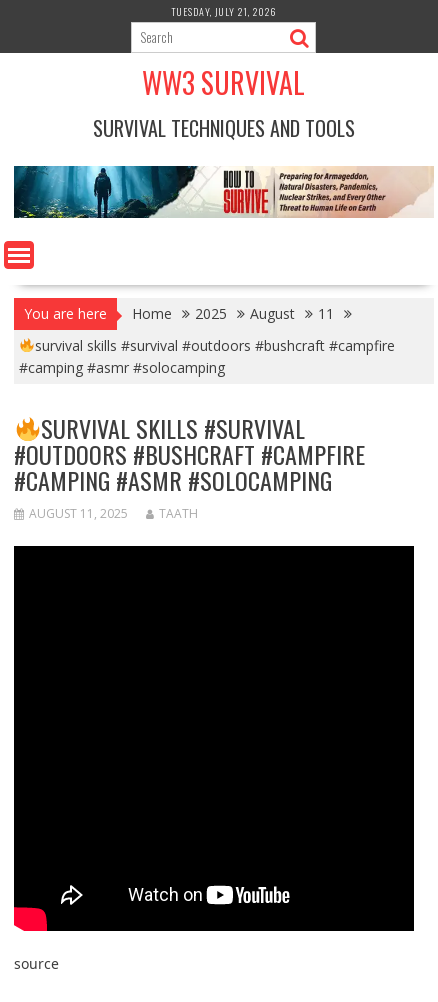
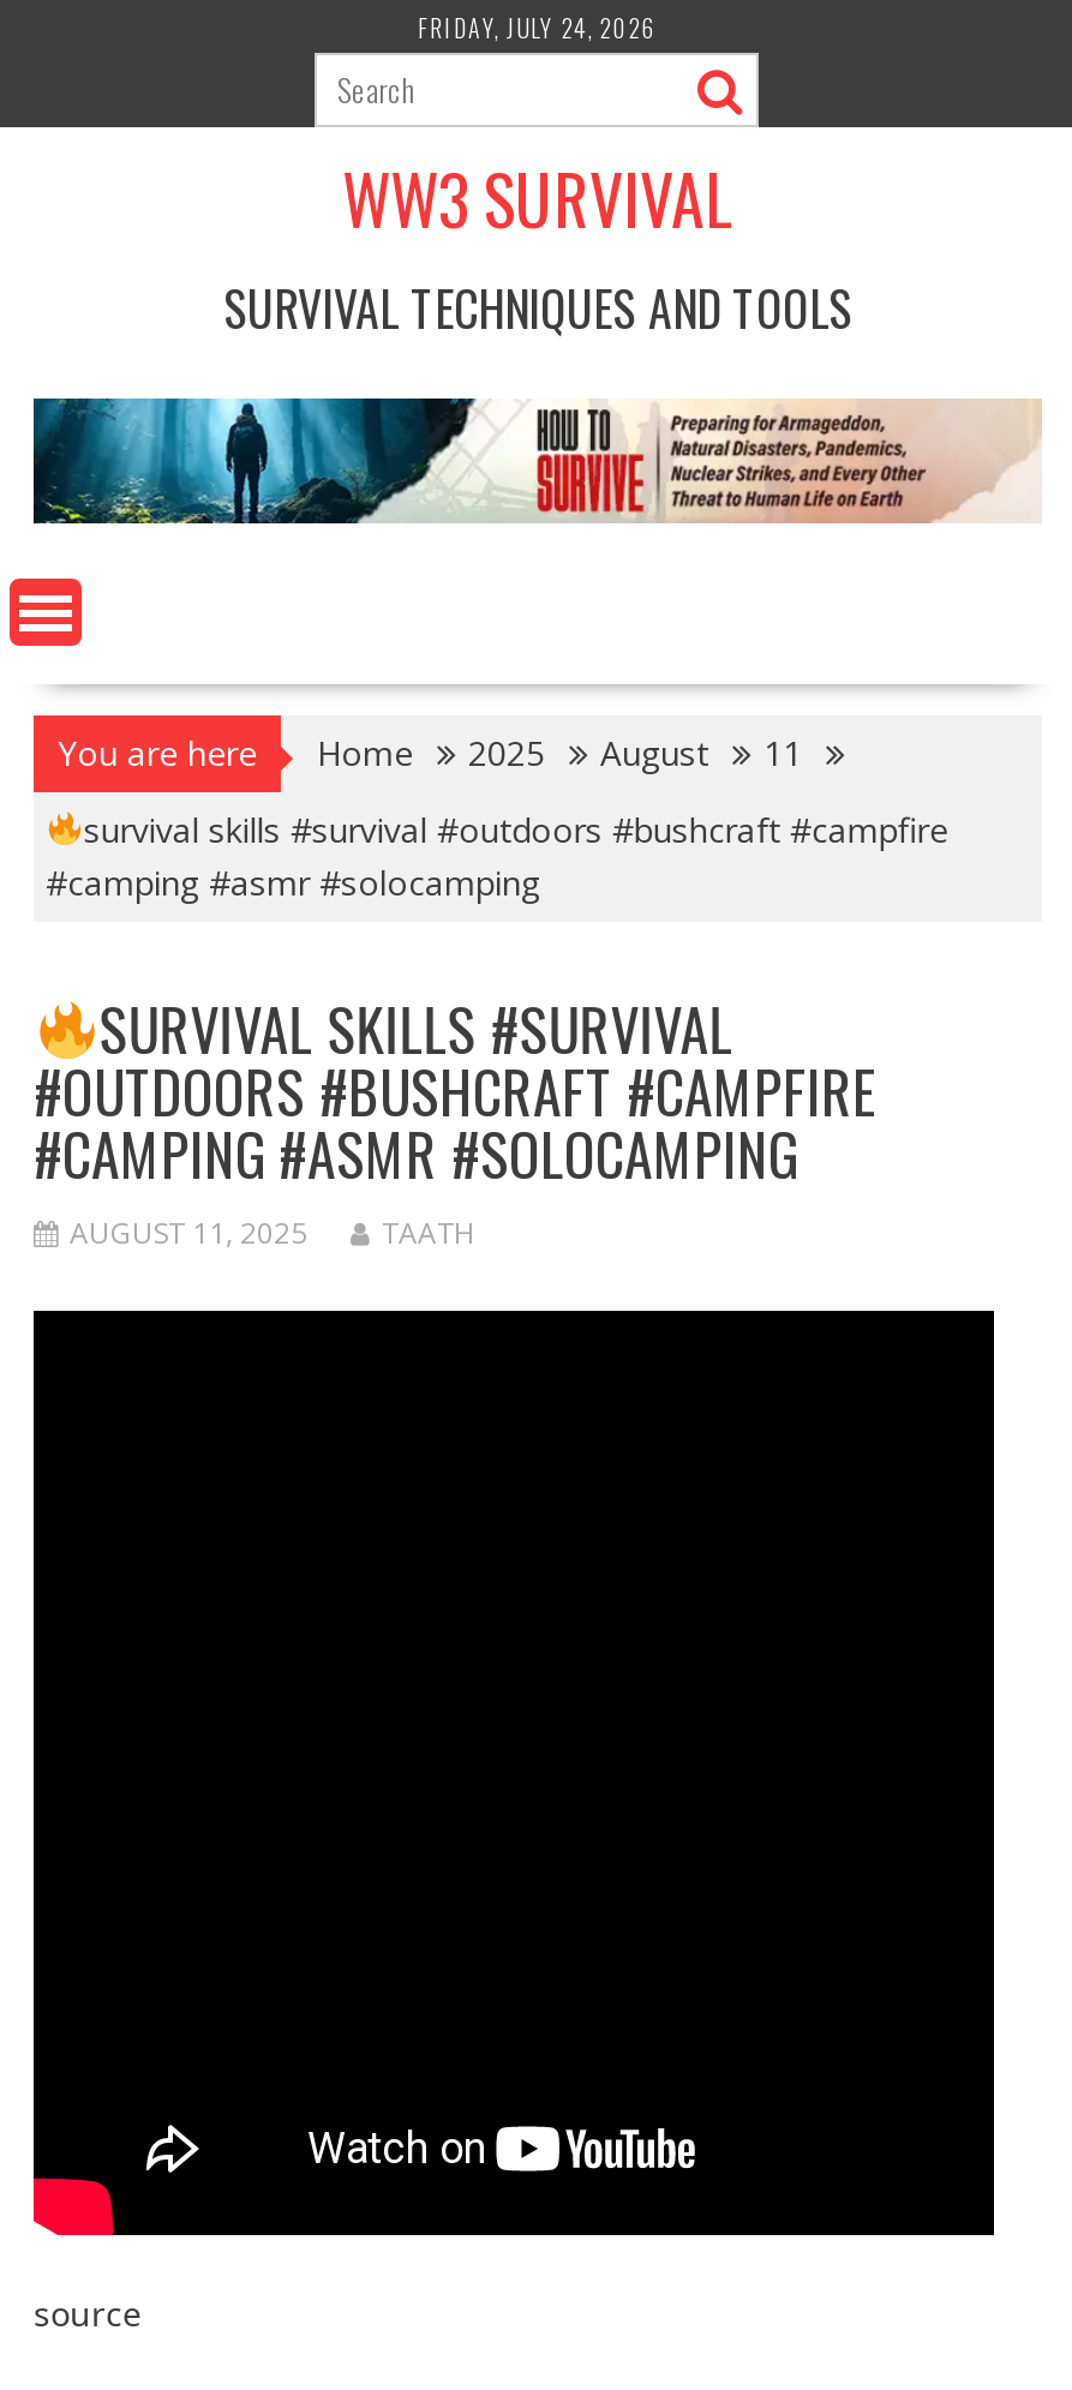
- TUESDAY, JULY 21, 2026
+ FRIDAY, JULY 24, 2026
